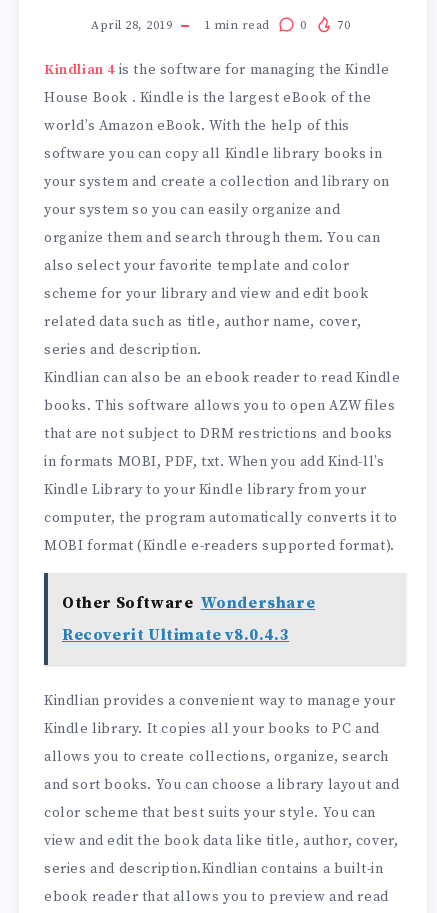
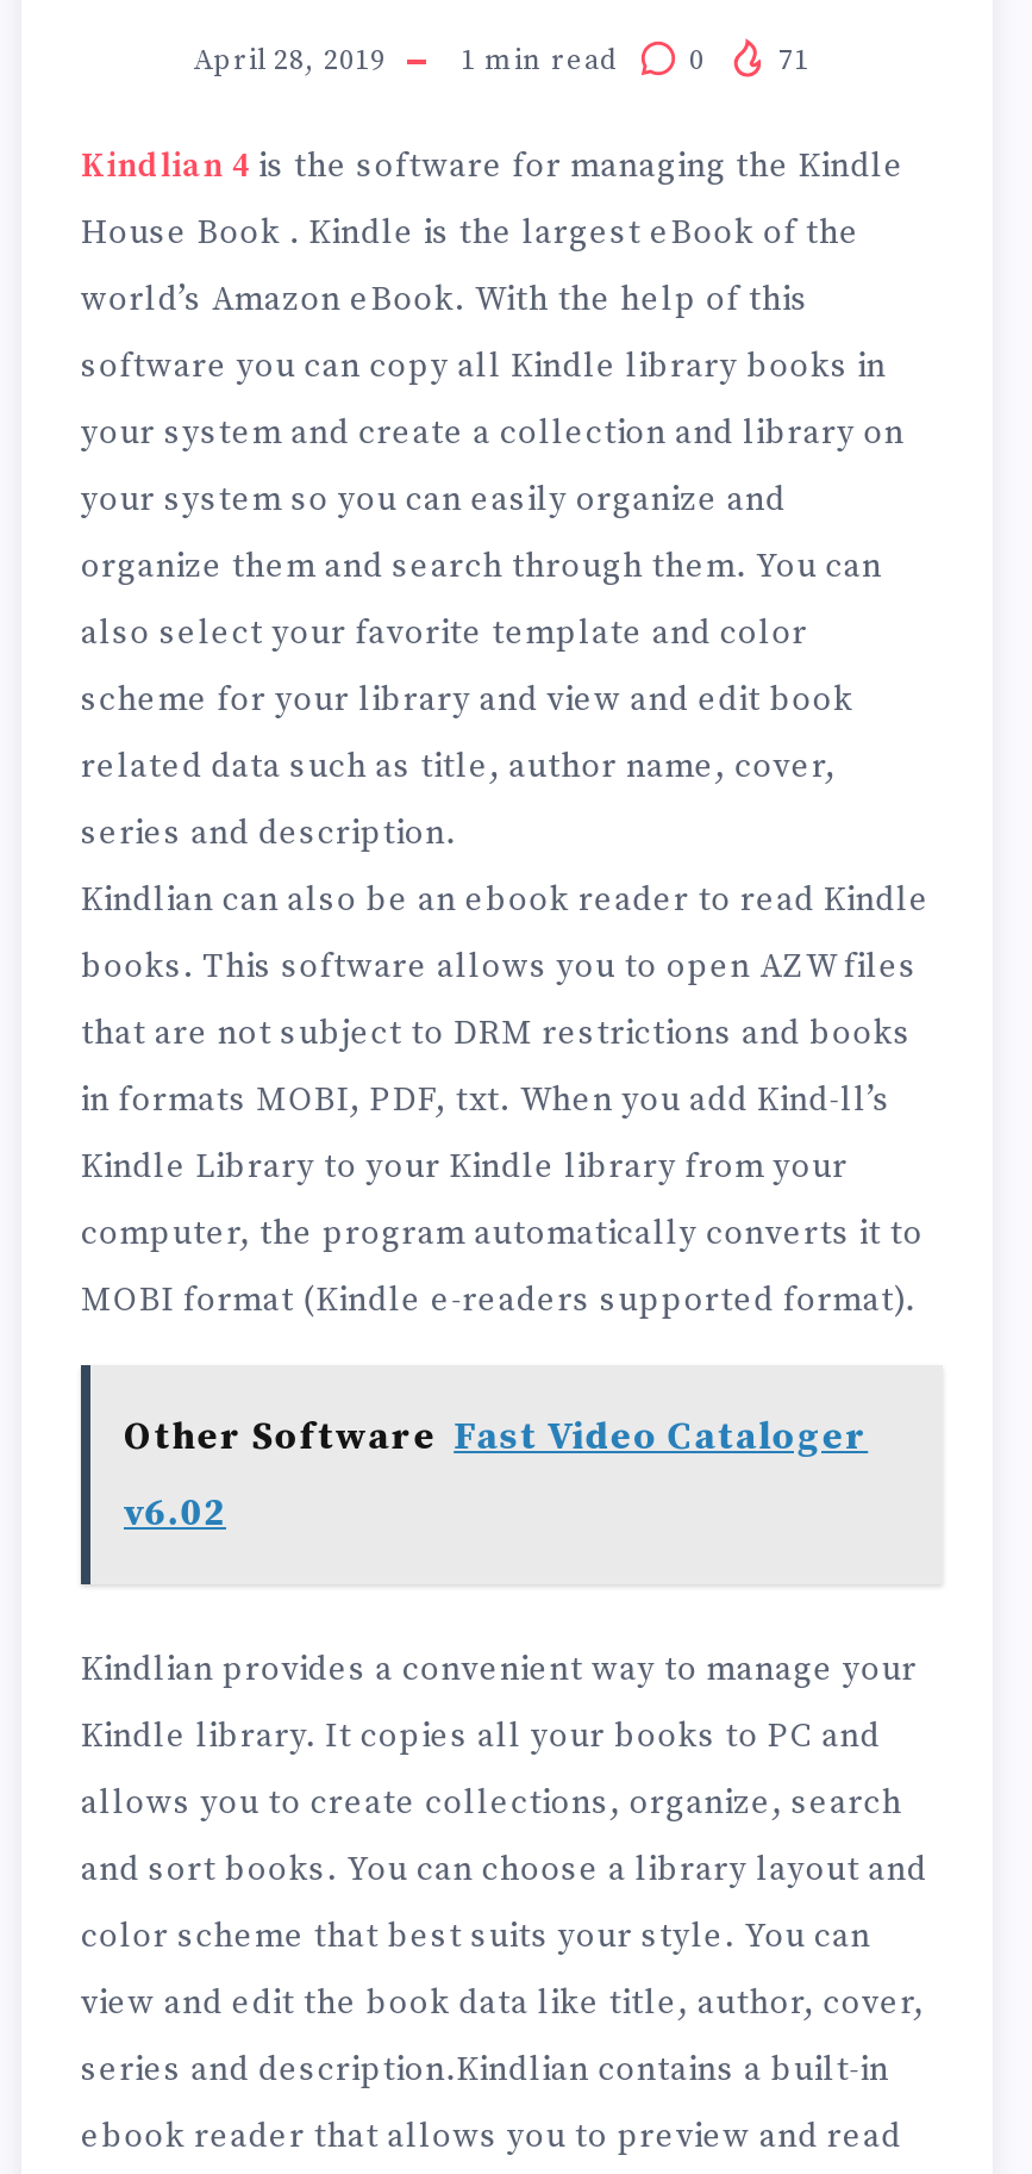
- 0 70
+ 0 71

- Other Software Wondershare
+ Other Software Fast Video Cataloger

- Recoverit Ultimate v8.0.4.3
+ v6.02
